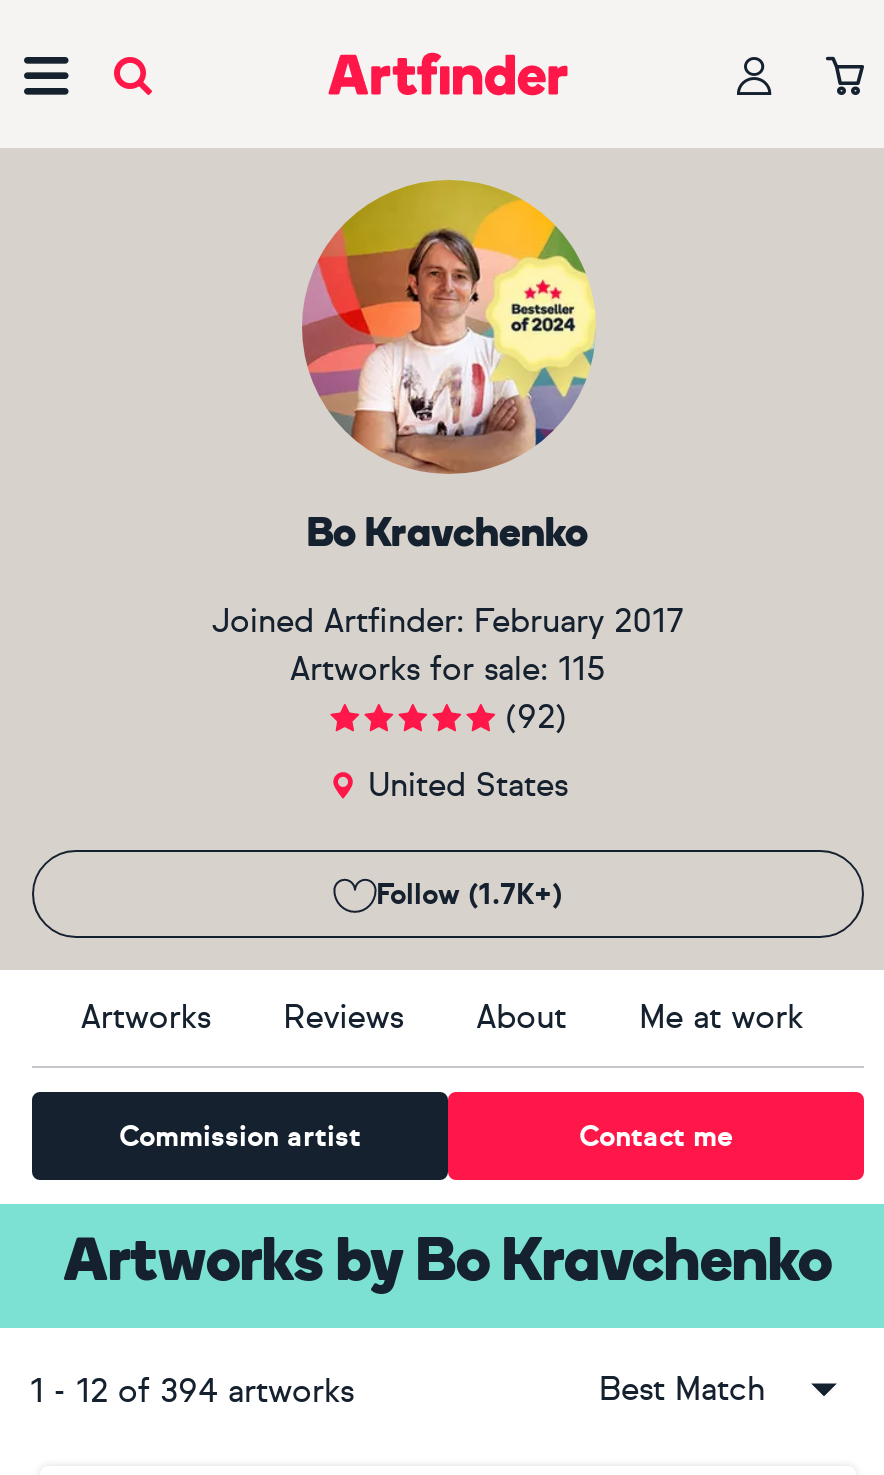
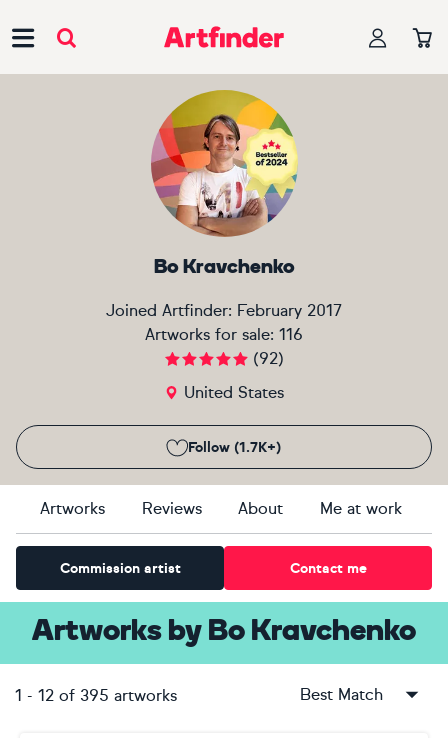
- Artworks for sale: 115
+ Artworks for sale: 116

- 1 - 12 of 394 artworks
+ 1 - 12 of 395 artworks
